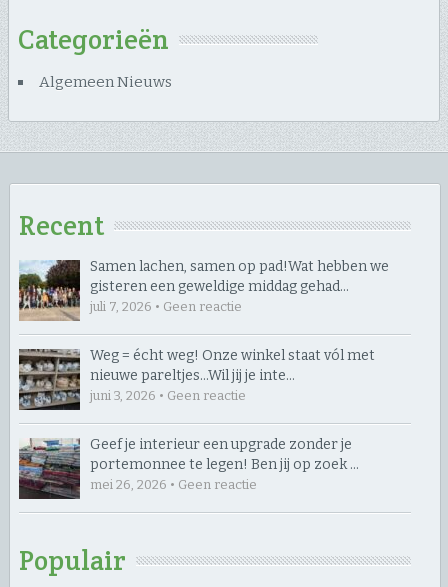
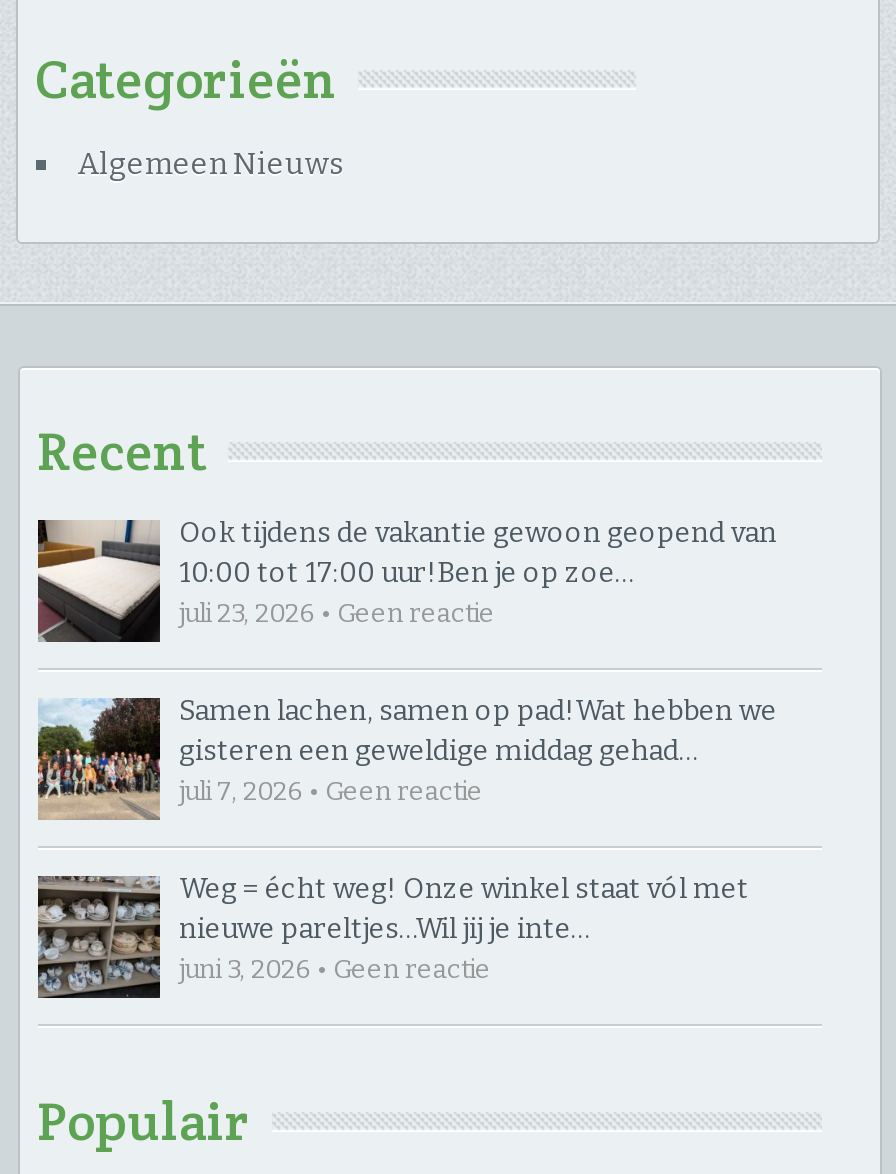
+ [image]
+ Ook tijdens de vakantie gewoon geopend van
+ 10:00 tot 17:00 uur! Ben je op zoe…
+ juli 23, 2026 • Geen reactie

moved down: [image] | Samen lachen, samen op pad! Wat hebben we | gisteren een geweldige middag gehad… | juli 7, 2026 • Geen reactie | Weg = écht weg! Onze winkel staat vól met | nieuwe pareltjes… Wil jij je inte… | juni 3, 2026 • Geen reactie

- [image]
- Geef je interieur een upgrade zonder je
- portemonnee te legen! Ben jij op zoek …
- mei 26, 2026 • Geen reactie
